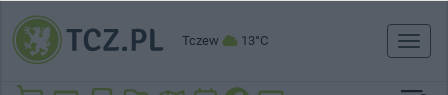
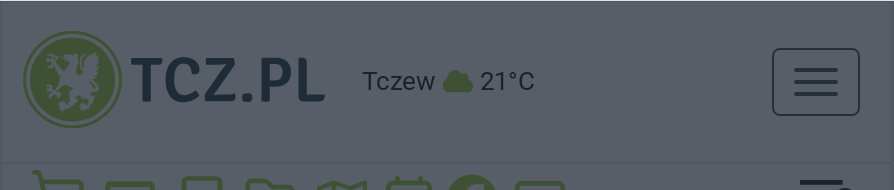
- Tczew 13°C
+ Tczew 21°C
